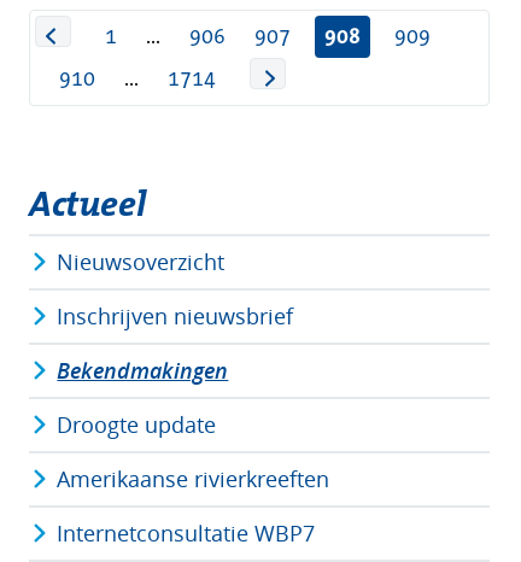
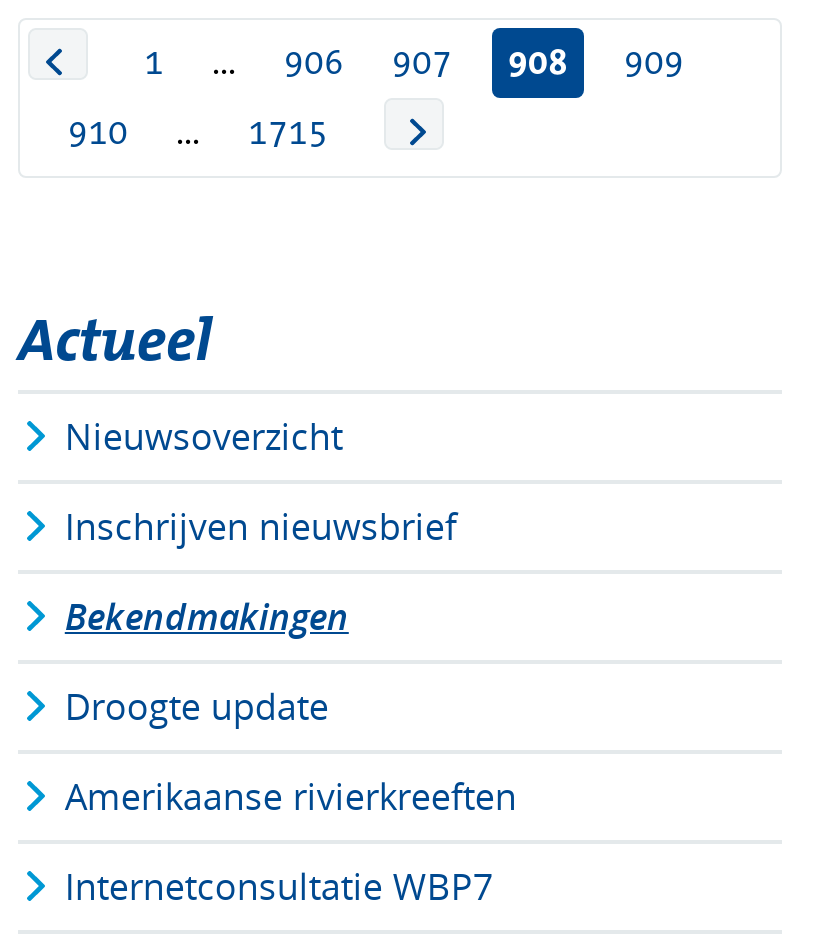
- 1714
+ 1715
